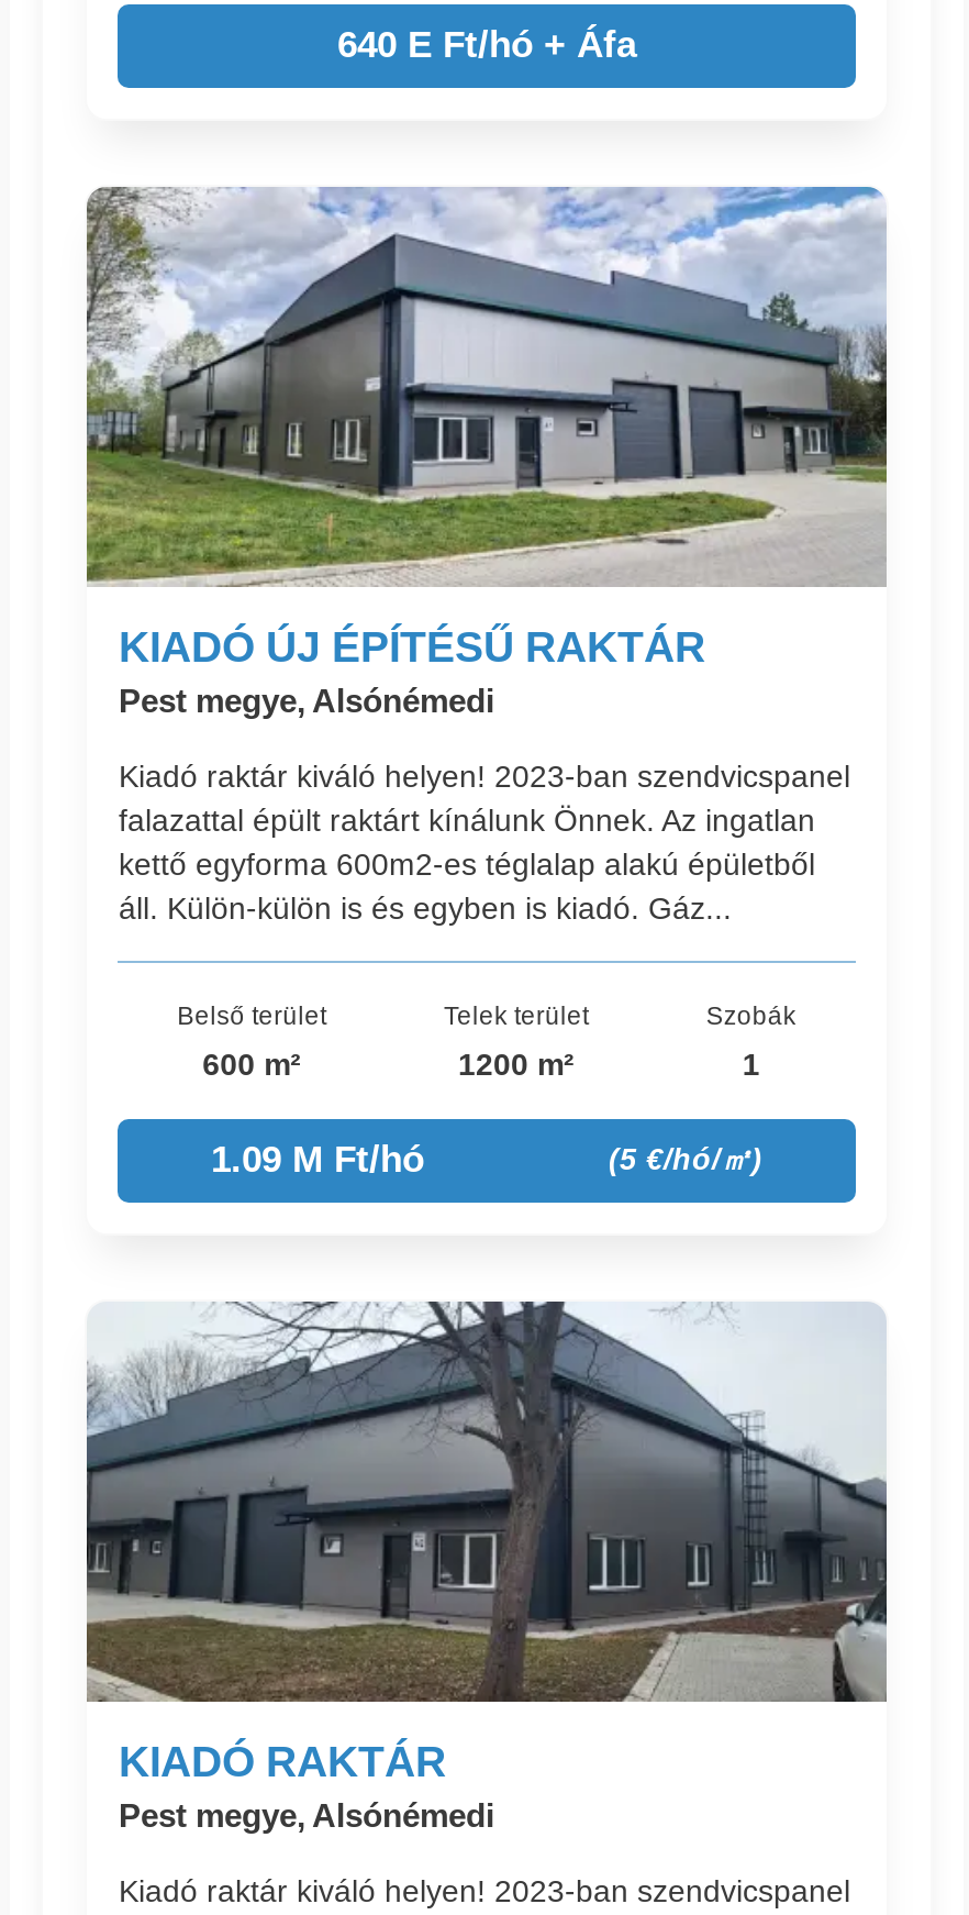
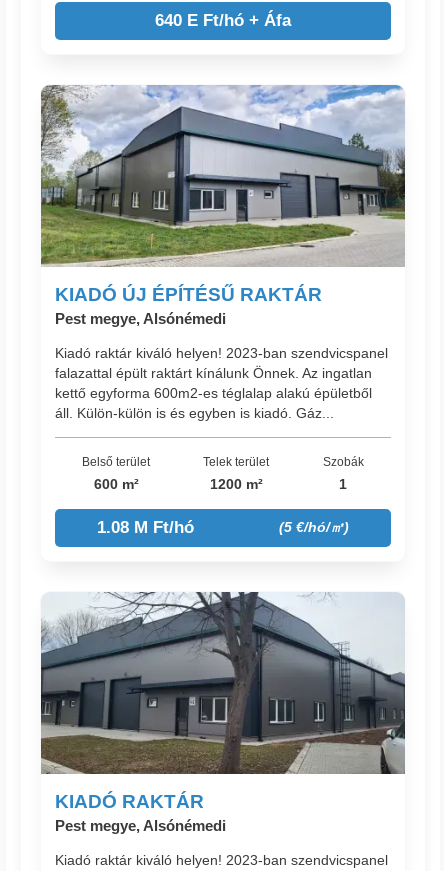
- 1.09 M Ft/hó
+ 1.08 M Ft/hó
